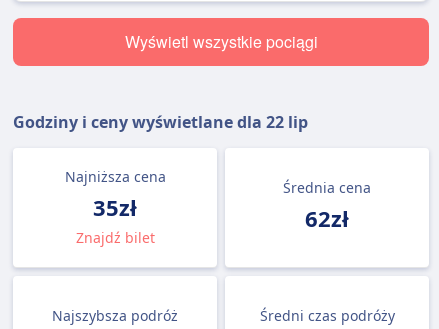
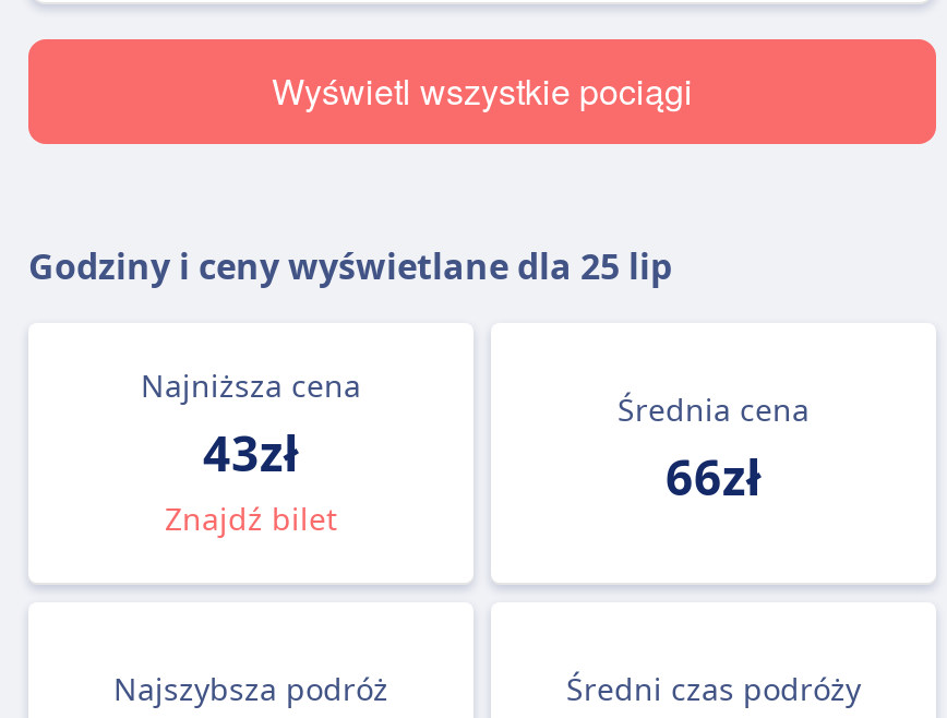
- Godziny i ceny wyświetlane dla 22 lip
+ Godziny i ceny wyświetlane dla 25 lip

- 35zł
+ 43zł

- 62zł
+ 66zł
